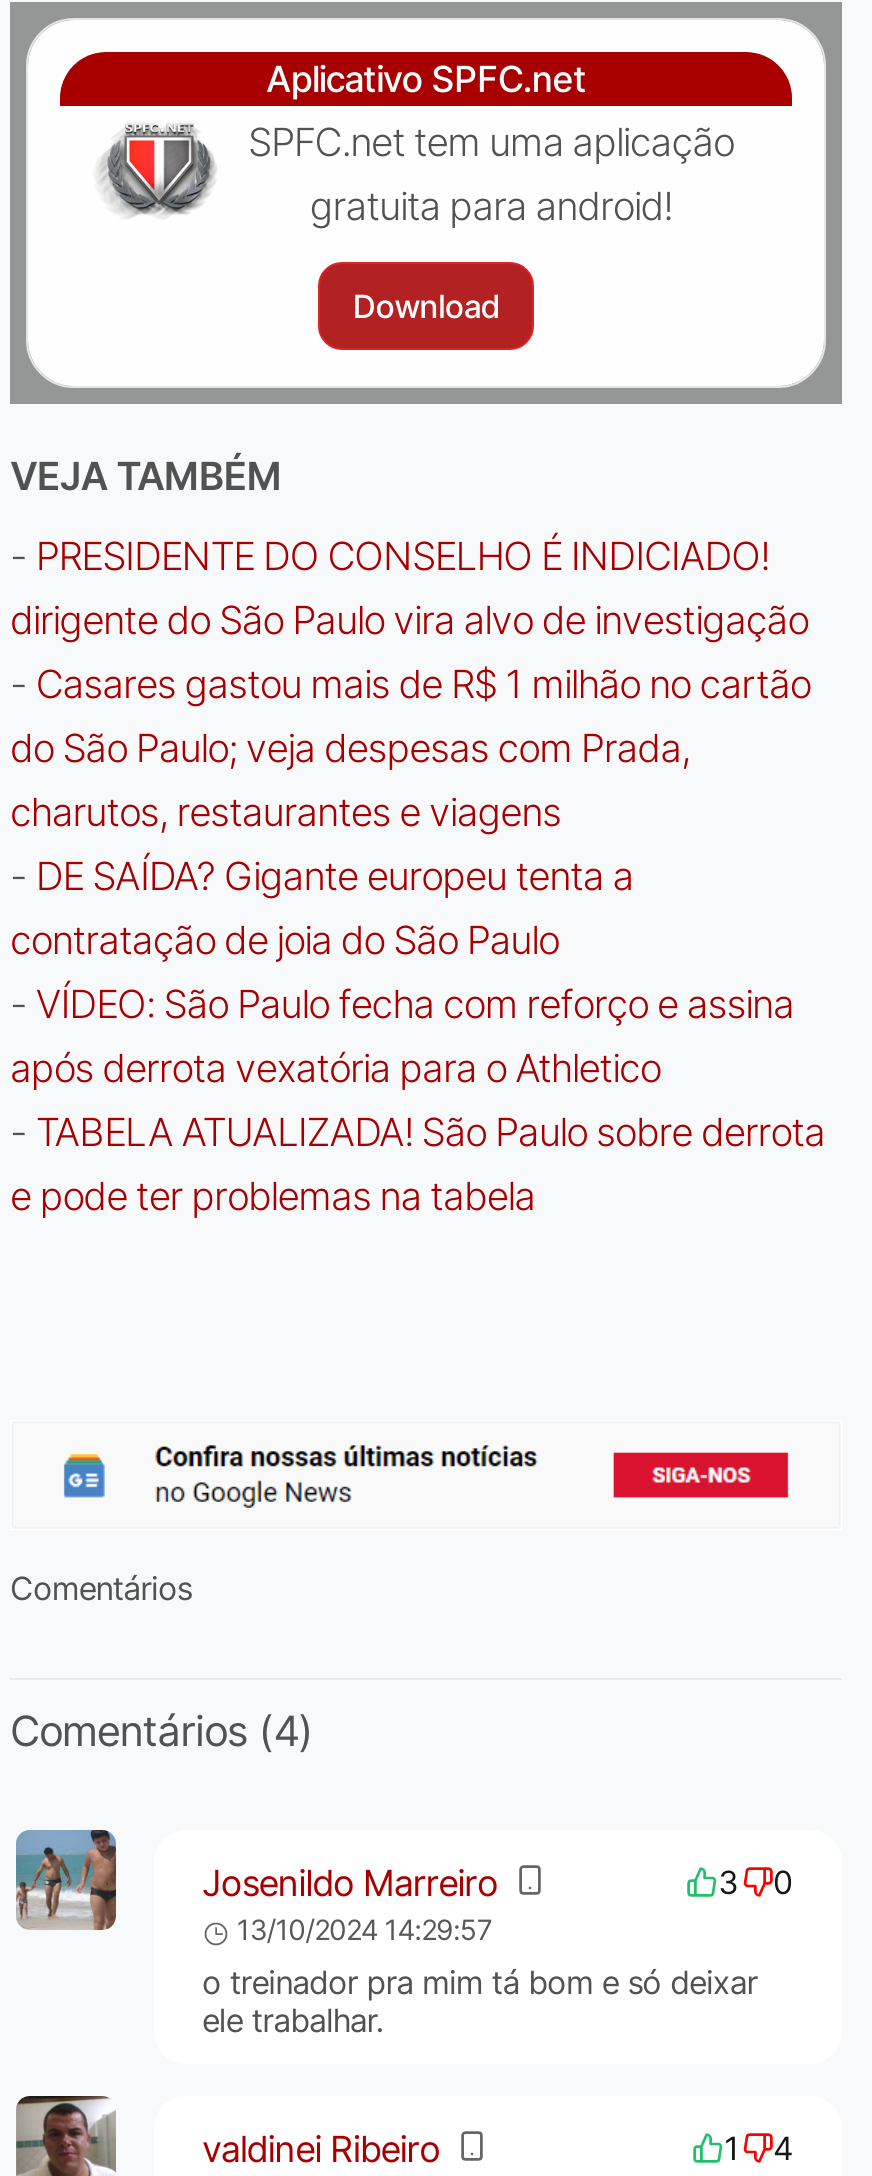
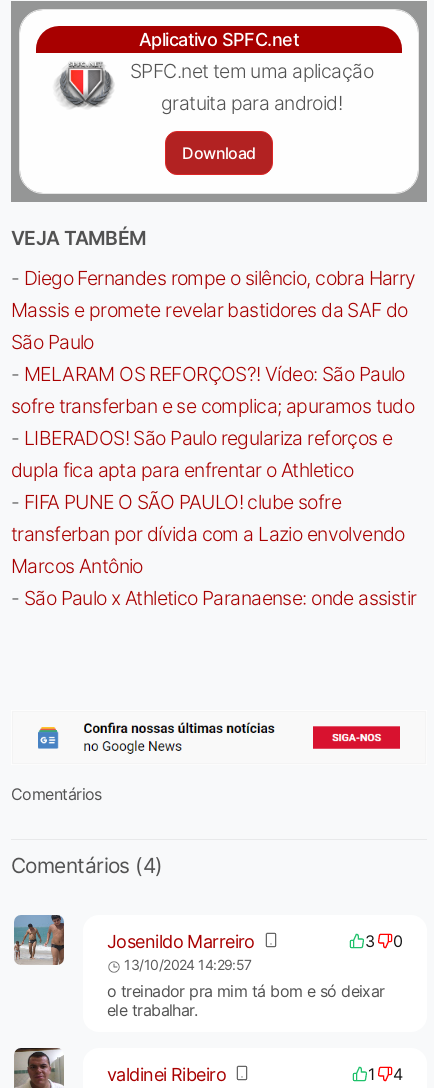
- - PRESIDENTE DO CONSELHO É INDICIADO!
- dirigente do São Paulo vira alvo de investigação
- - Casares gastou mais de R$ 1 milhão no cartão
- do São Paulo; veja despesas com Prada,
- charutos, restaurantes e viagens
- - DE SAÍDA? Gigante europeu tenta a
- contratação de joia do São Paulo
- - VÍDEO: São Paulo fecha com reforço e assina
- após derrota vexatória para o Athletico
- - TABELA ATUALIZADA! São Paulo sobre derrota
- e pode ter problemas na tabela
+ - Diego Fernandes rompe o silêncio, cobra Harry
+ Massis e promete revelar bastidores da SAF do
+ São Paulo
+ - MELARAM OS REFORÇOS?! Vídeo: São Paulo
+ sofre transferban e se complica; apuramos tudo
+ - LIBERADOS! São Paulo regulariza reforços e
+ dupla fica apta para enfrentar o Athletico
+ - FIFA PUNE O SÃO PAULO! clube sofre
+ transferban por dívida com a Lazio envolvendo
+ Marcos Antônio
+ - São Paulo x Athletico Paranaense: onde assistir
